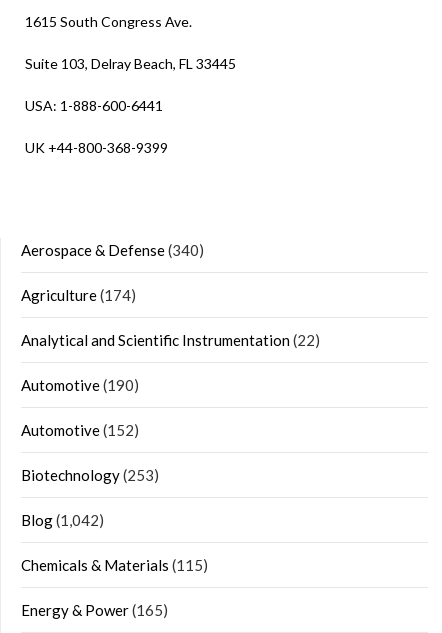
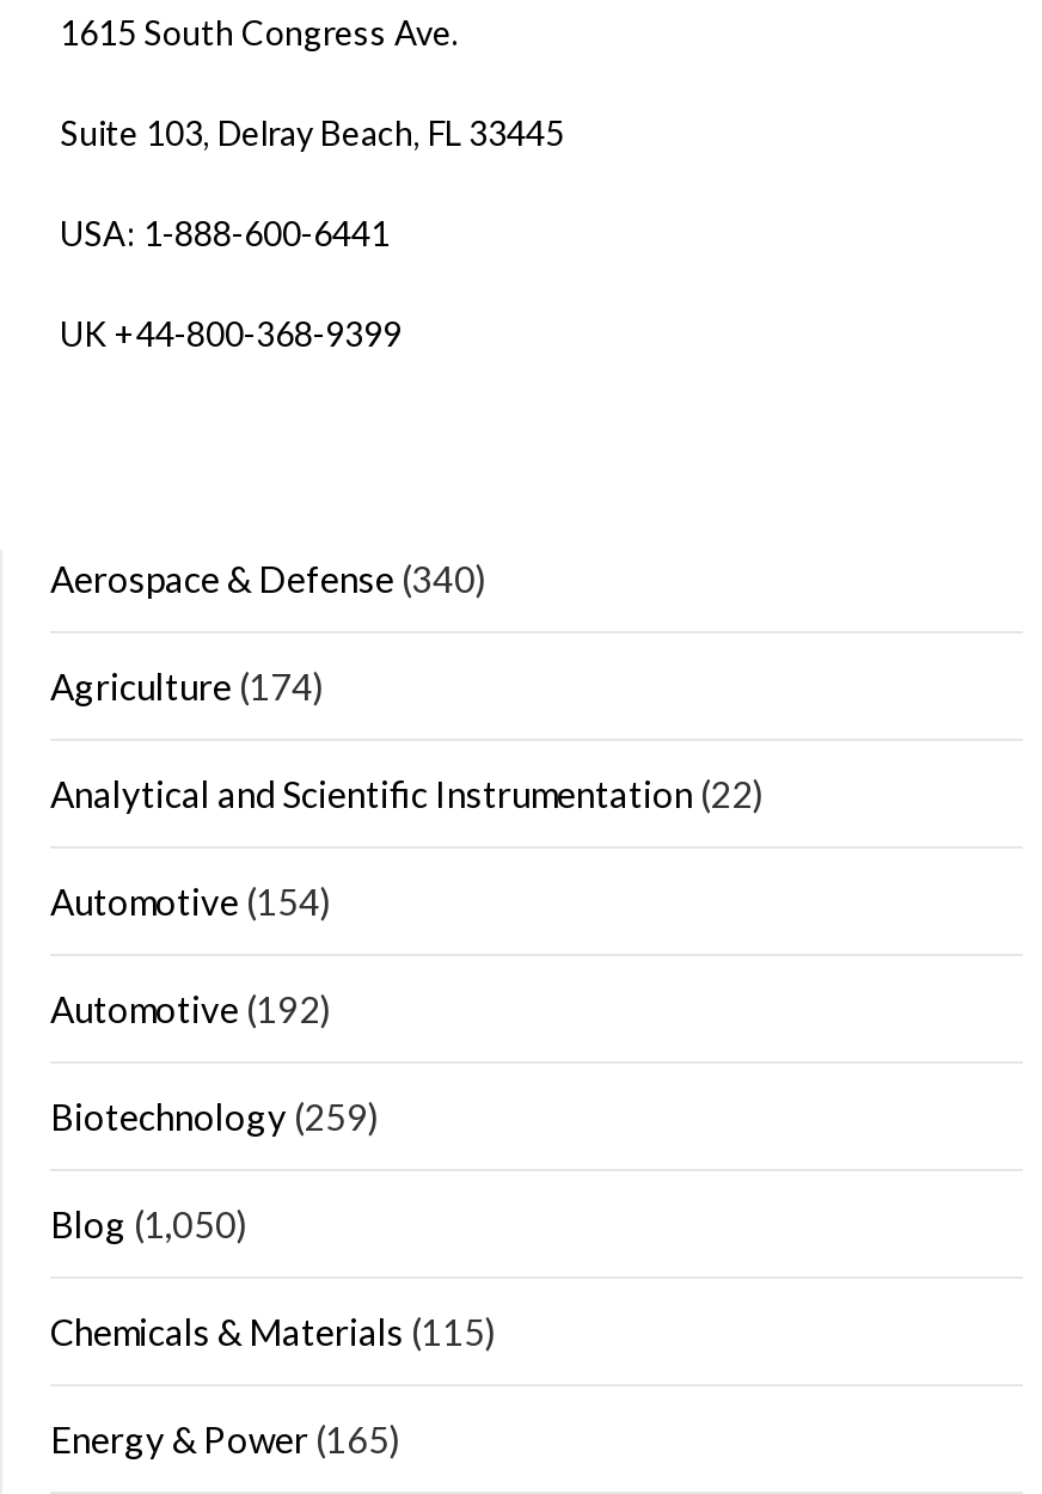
- Automotive (190)
+ Automotive (154)

- Automotive (152)
+ Automotive (192)

- Biotechnology (253)
+ Biotechnology (259)

- Blog (1,042)
+ Blog (1,050)
